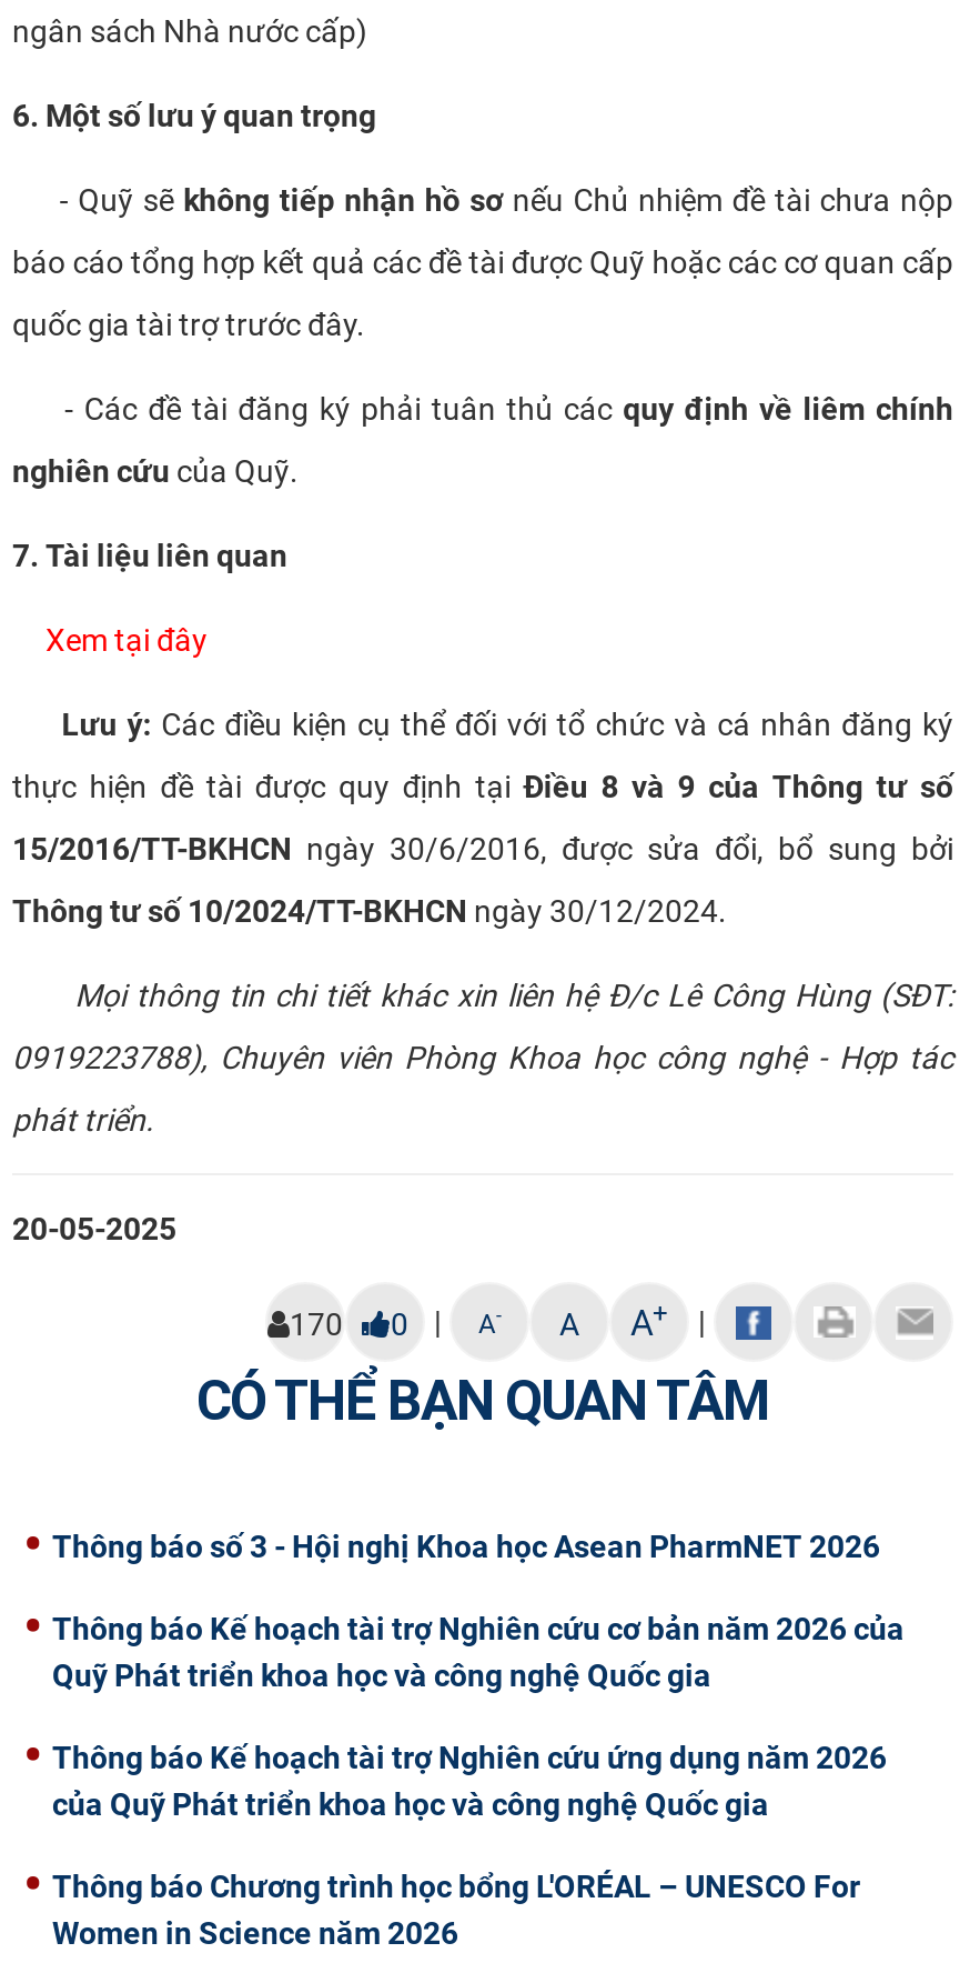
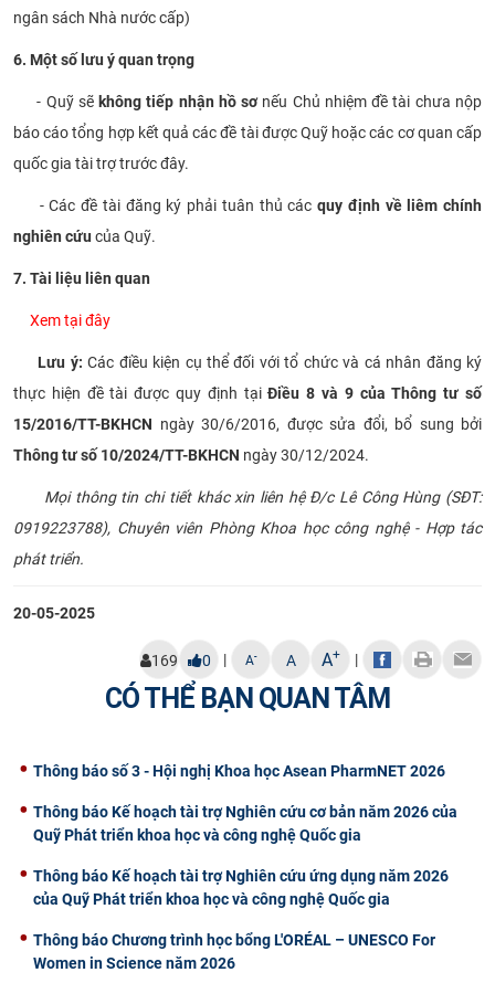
- 170
+ 169
